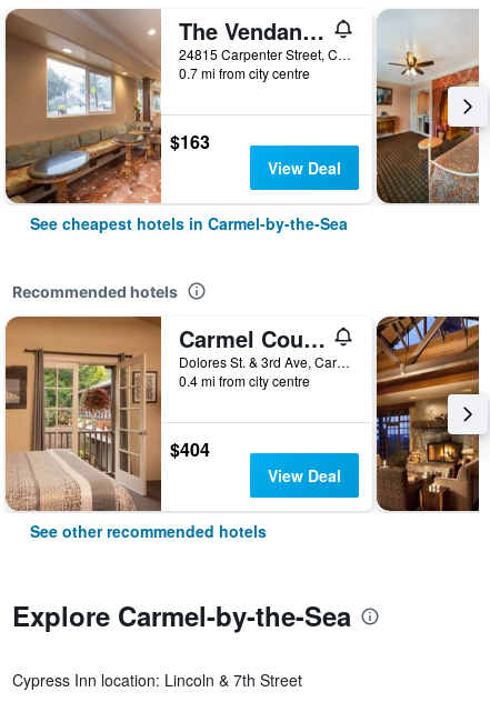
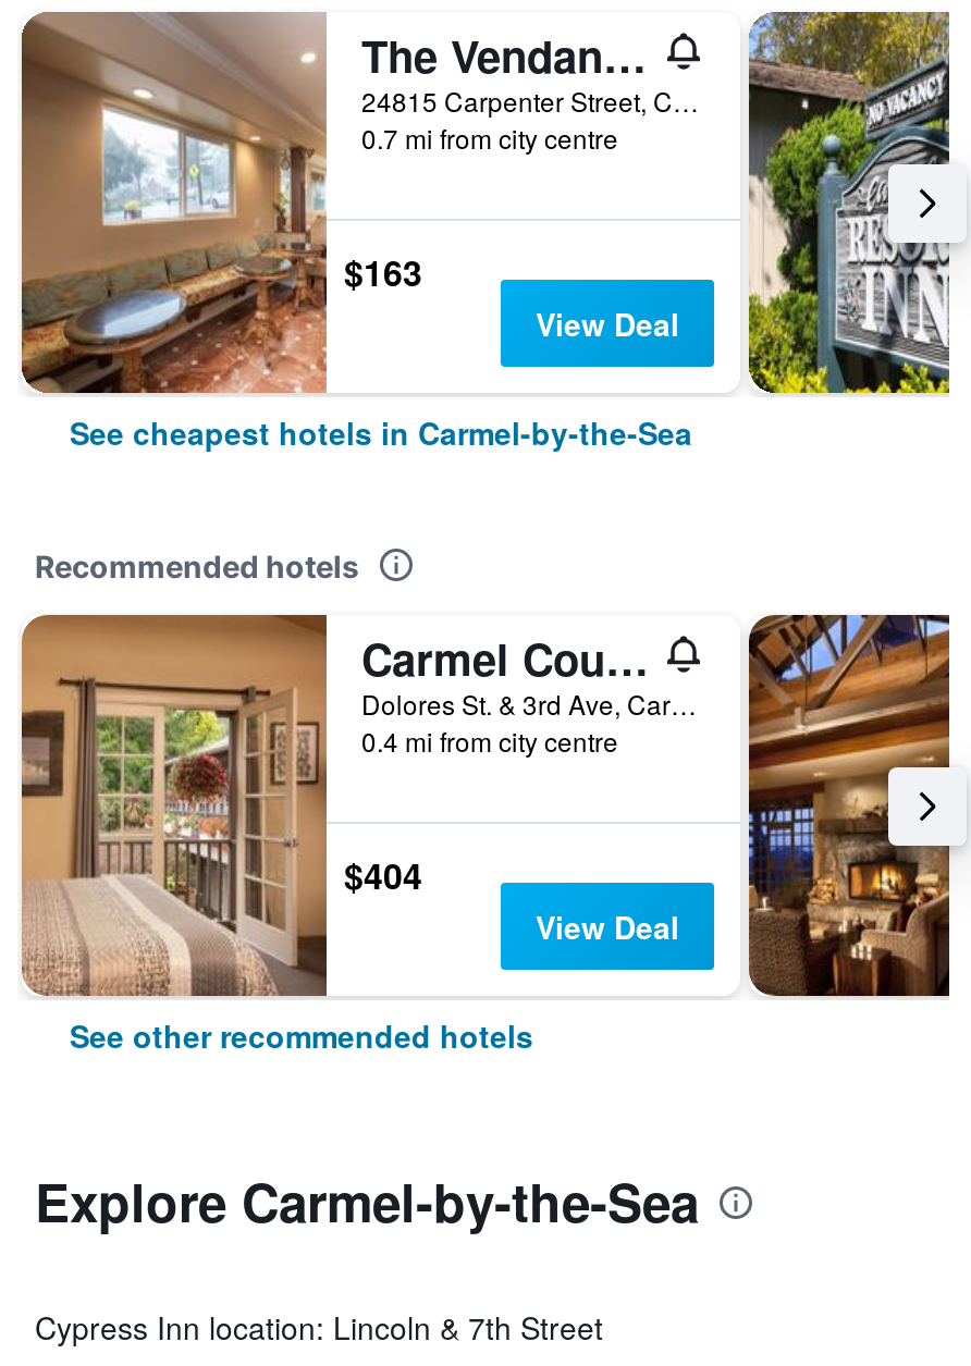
- [image]
+ [image]
